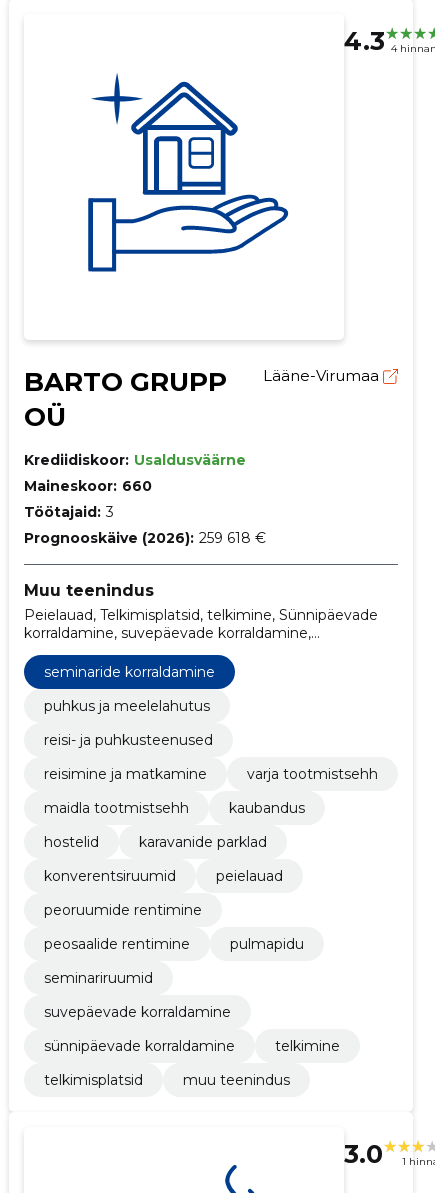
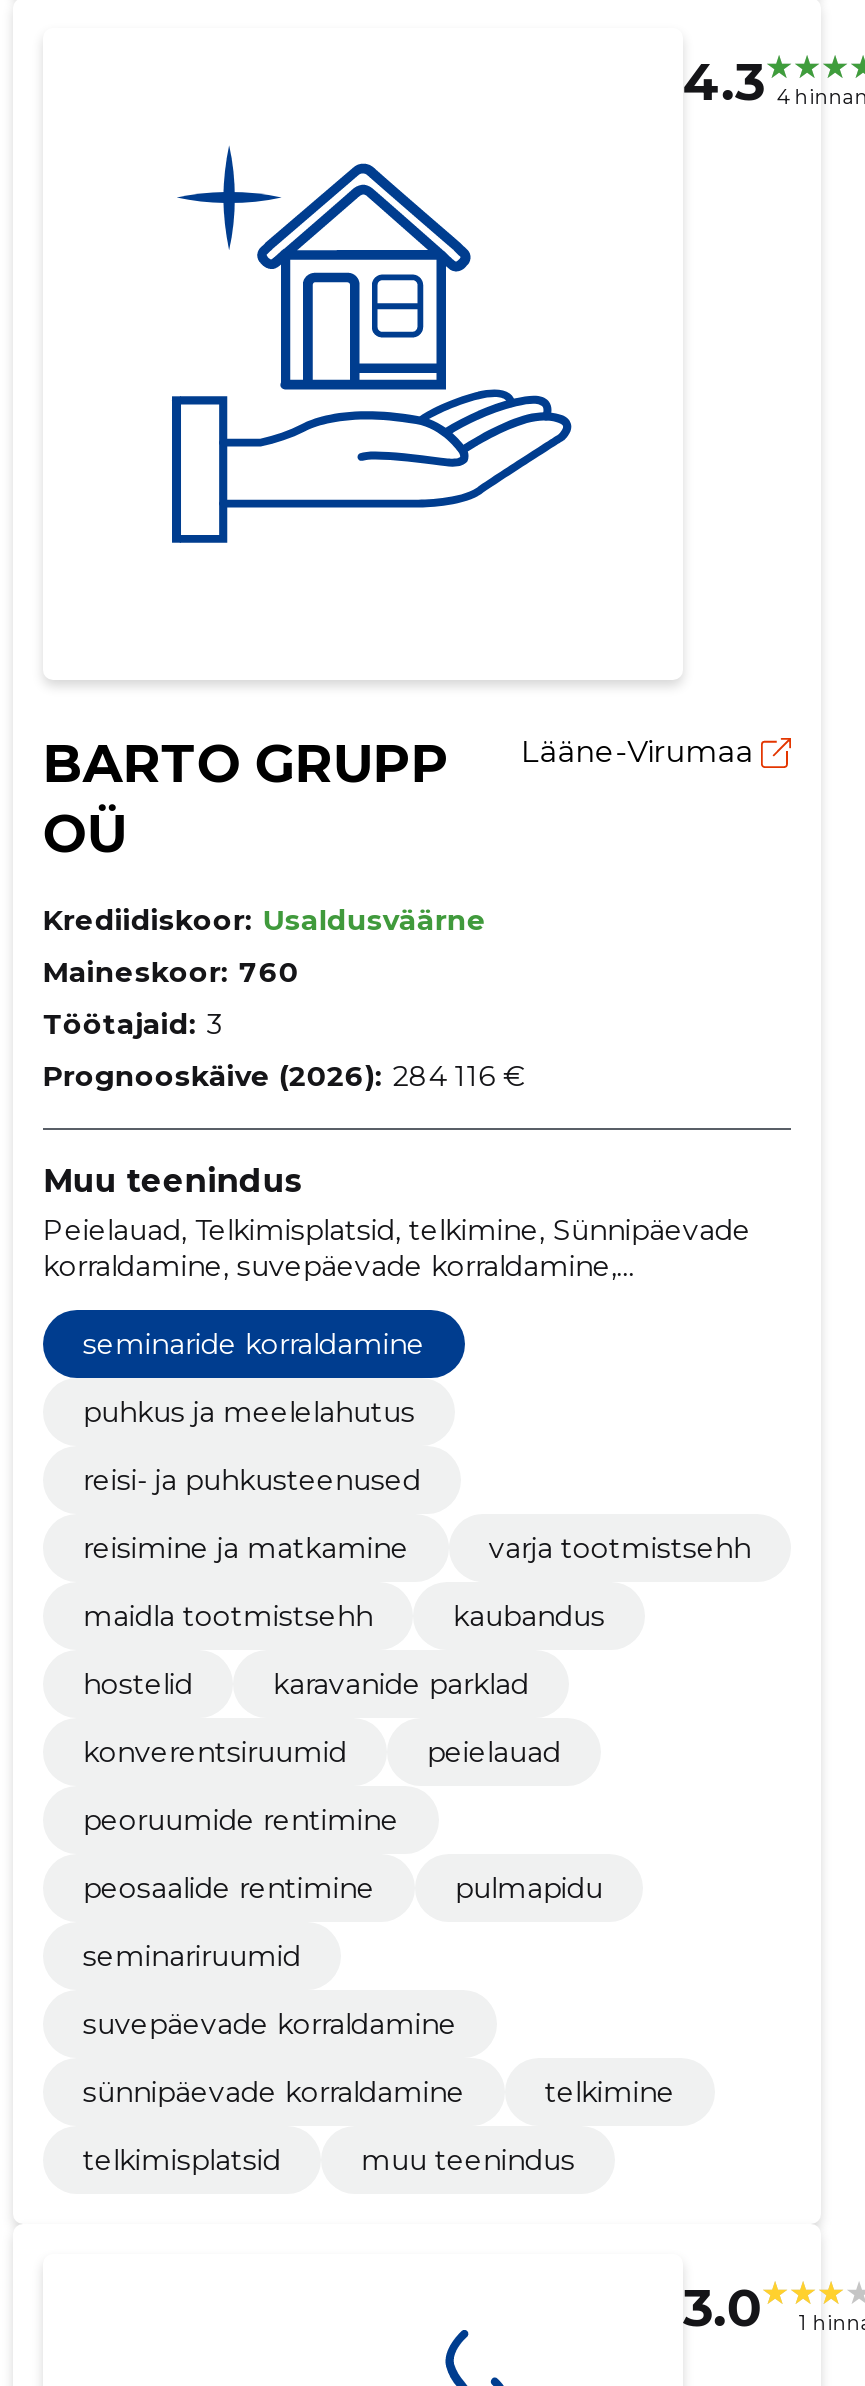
- Maineskoor: 660
+ Maineskoor: 760

- Prognooskäive (2026): 259 618 €
+ Prognooskäive (2026): 284 116 €
